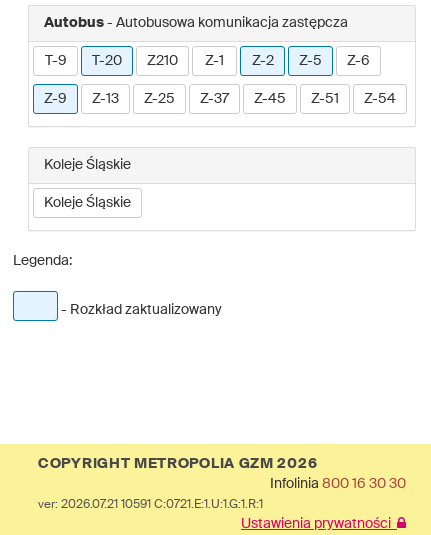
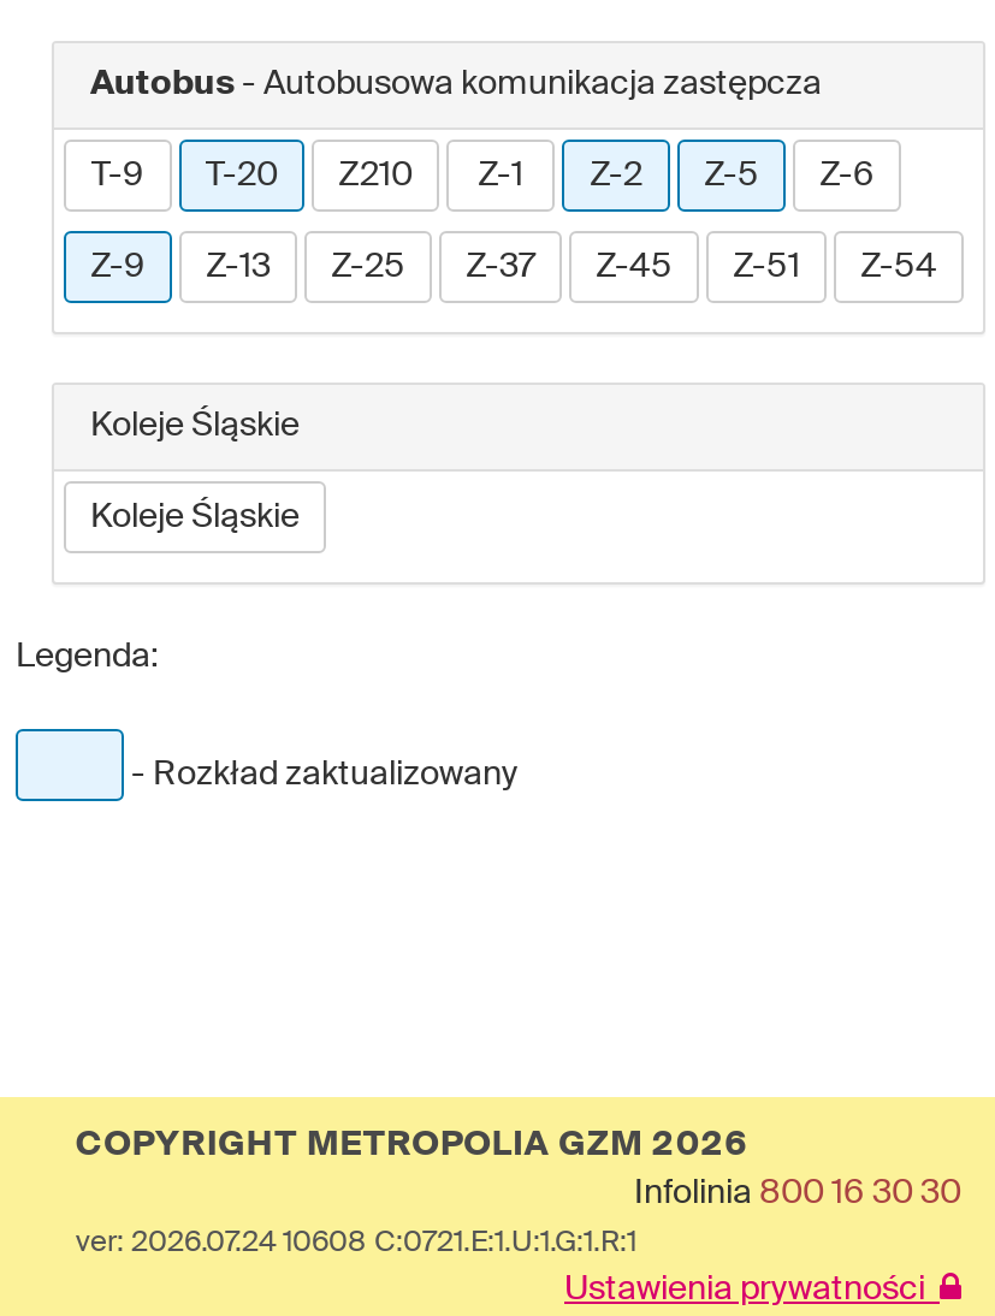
- ver: 2026.07.21 10591 C:0721.E:1.U:1.G:1.R:1
+ ver: 2026.07.24 10608 C:0721.E:1.U:1.G:1.R:1
